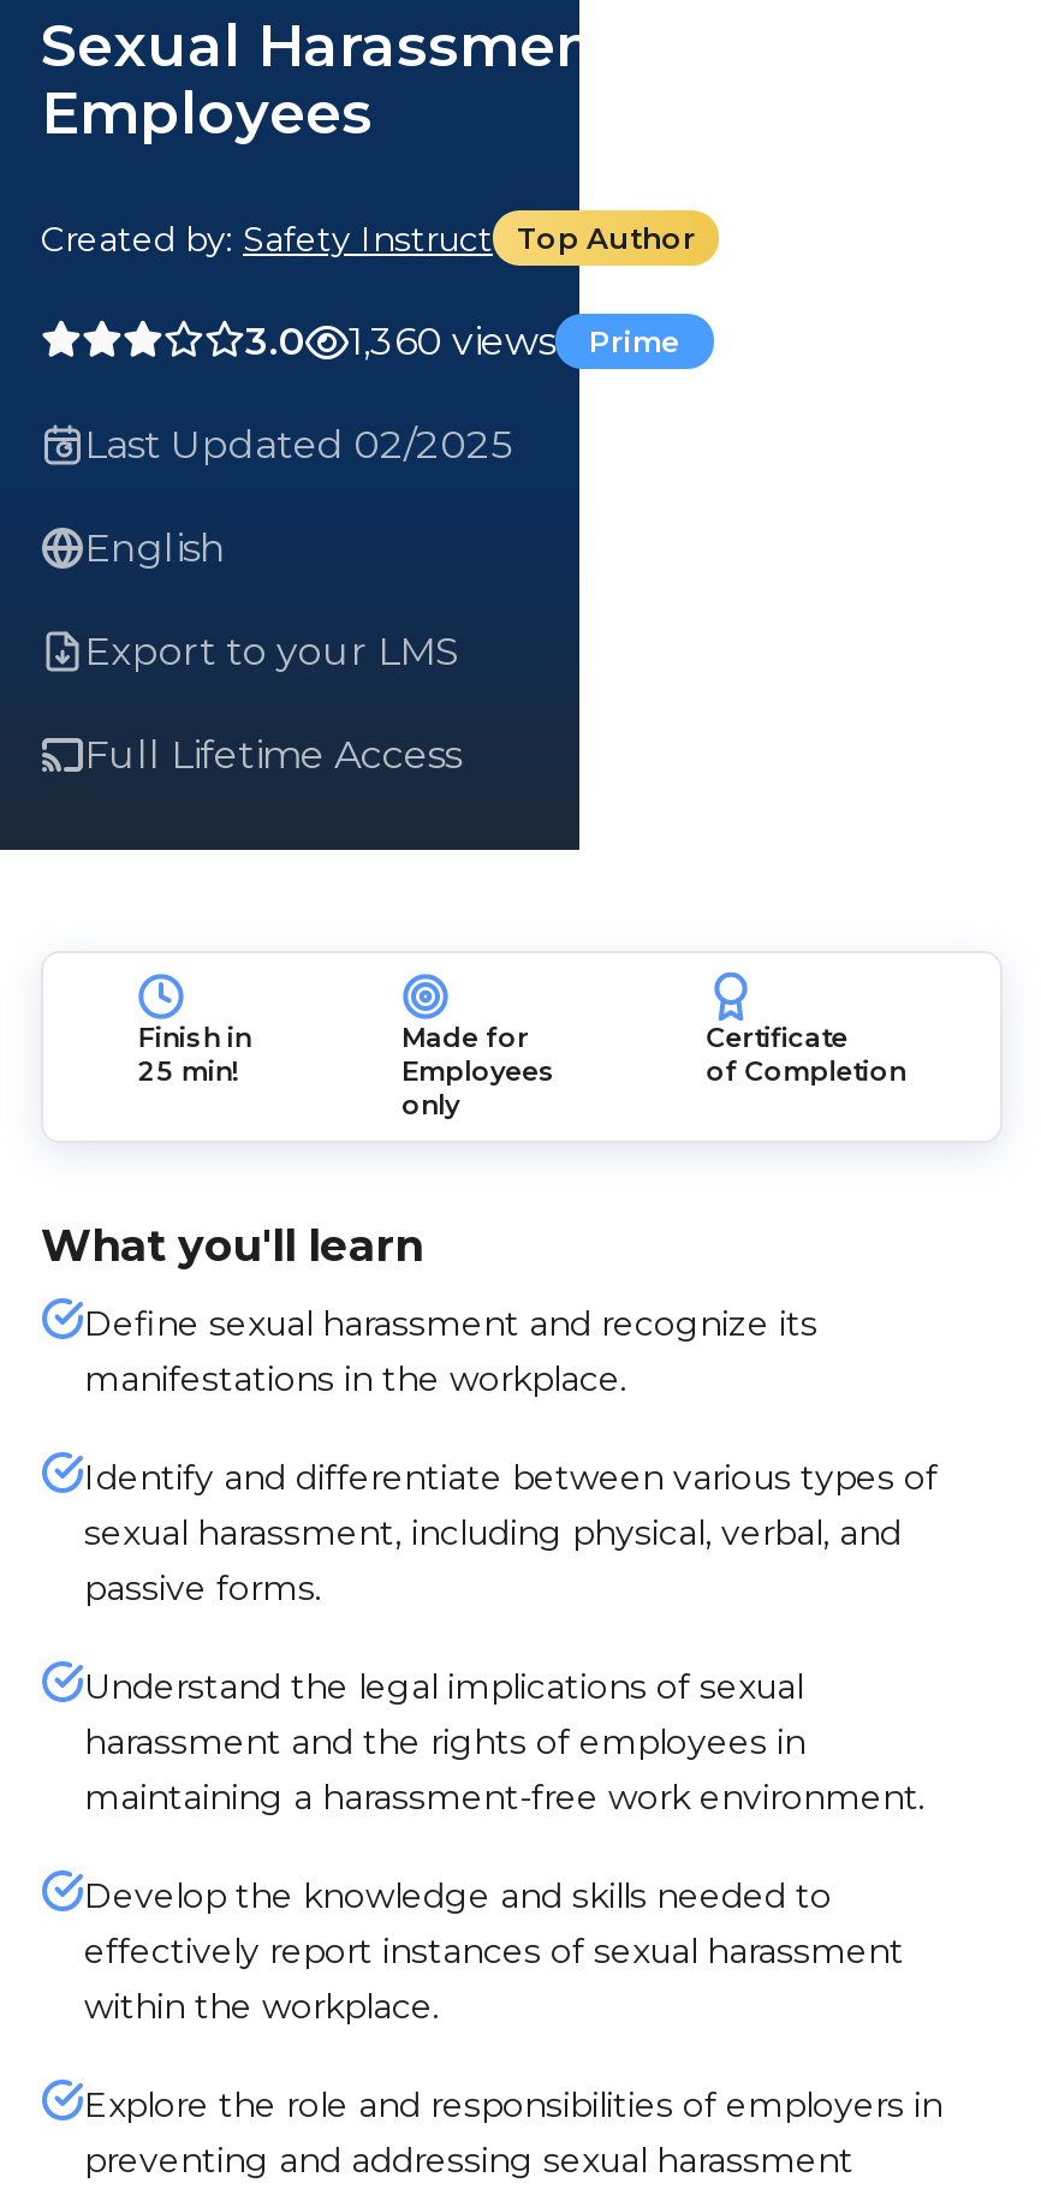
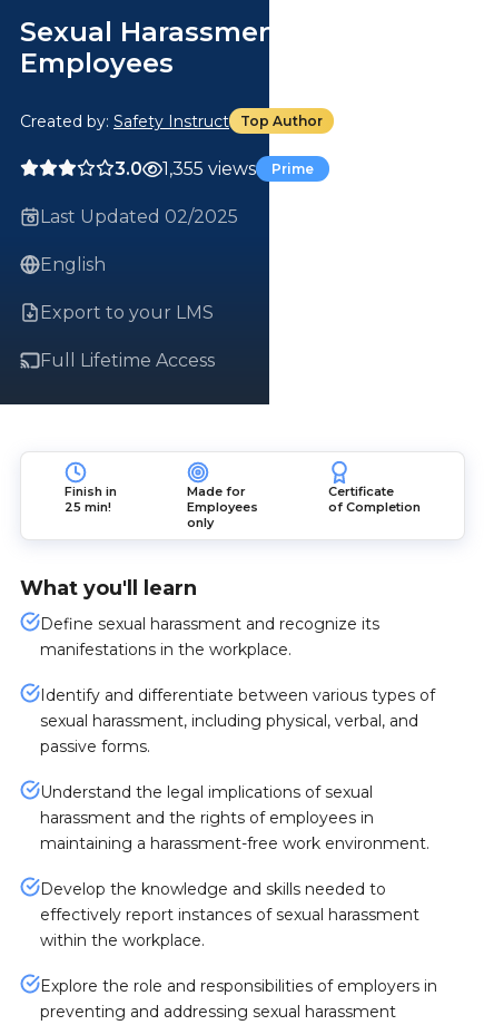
- 3.0 1,360 views Prime
+ 3.0 1,355 views Prime
